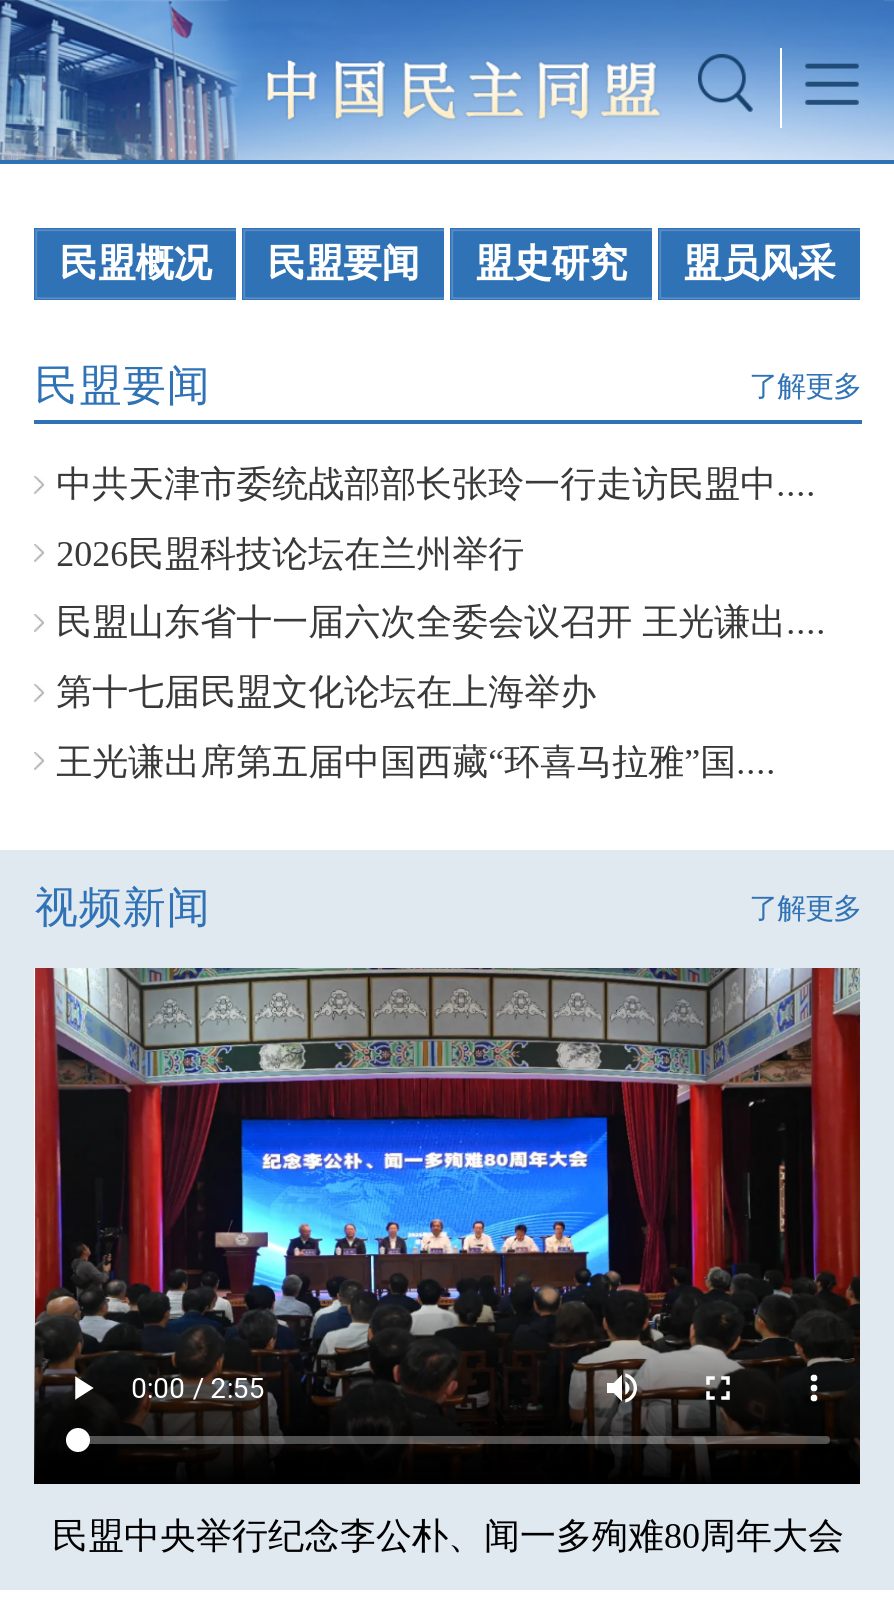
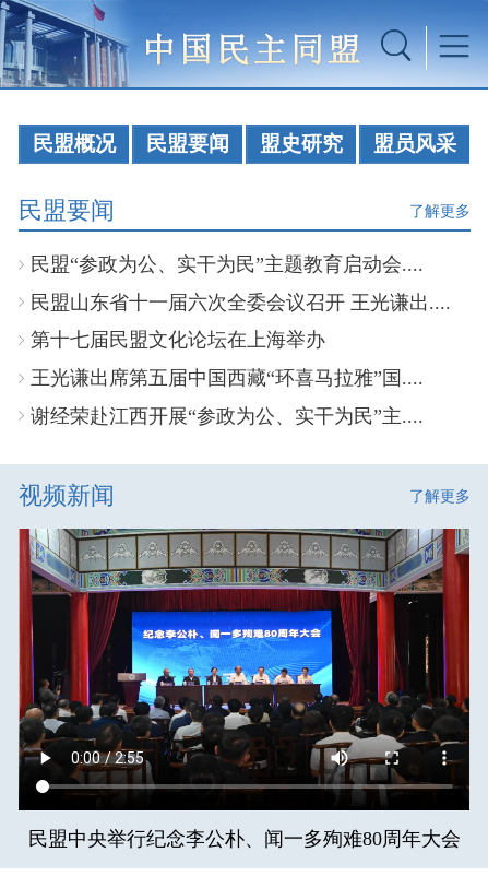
- 中共天津市委统战部部长张玲一行走访民盟中....
- 2026民盟科技论坛在兰州举行
+ 民盟“参政为公、实干为民”主题教育启动会....

moved up: 民盟山东省十一届六次全委会议召开 王光谦出.... | 第十七届民盟文化论坛在上海举办 | 王光谦出席第五届中国西藏“环喜马拉雅”国....

+ 谢经荣赴江西开展“参政为公、实干为民”主....
